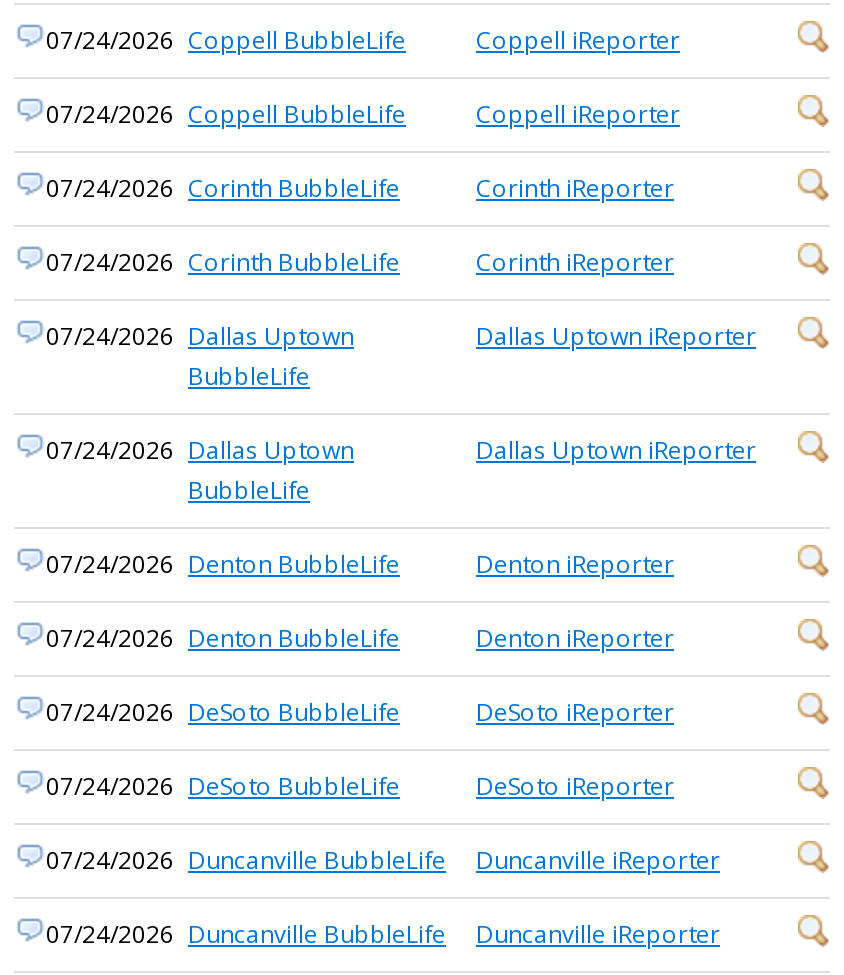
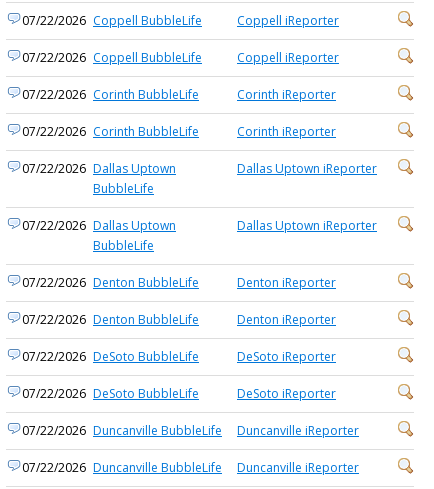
- 07/24/2026 Coppell BubbleLife
+ 07/22/2026 Coppell BubbleLife

- 07/24/2026 Coppell BubbleLife
+ 07/22/2026 Coppell BubbleLife

- 07/24/2026 Corinth BubbleLife
+ 07/22/2026 Corinth BubbleLife

- 07/24/2026 Corinth BubbleLife
+ 07/22/2026 Corinth BubbleLife

- 07/24/2026 Dallas Uptown
+ 07/22/2026 Dallas Uptown

- 07/24/2026 Dallas Uptown
+ 07/22/2026 Dallas Uptown

- 07/24/2026 Denton BubbleLife
+ 07/22/2026 Denton BubbleLife

- 07/24/2026 Denton BubbleLife
+ 07/22/2026 Denton BubbleLife

- 07/24/2026 DeSoto BubbleLife
+ 07/22/2026 DeSoto BubbleLife

- 07/24/2026 DeSoto BubbleLife
+ 07/22/2026 DeSoto BubbleLife

- 07/24/2026 Duncanville BubbleLife
+ 07/22/2026 Duncanville BubbleLife

- 07/24/2026 Duncanville BubbleLife
+ 07/22/2026 Duncanville BubbleLife
